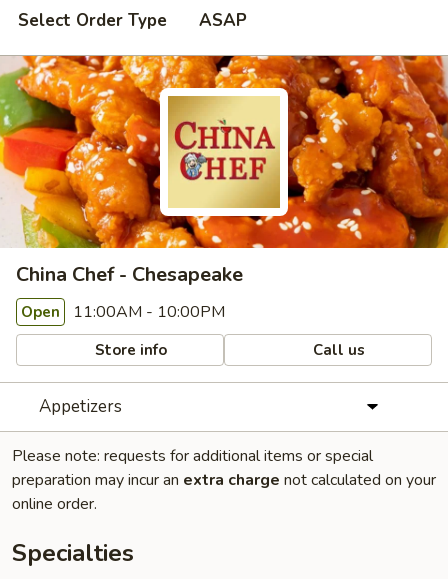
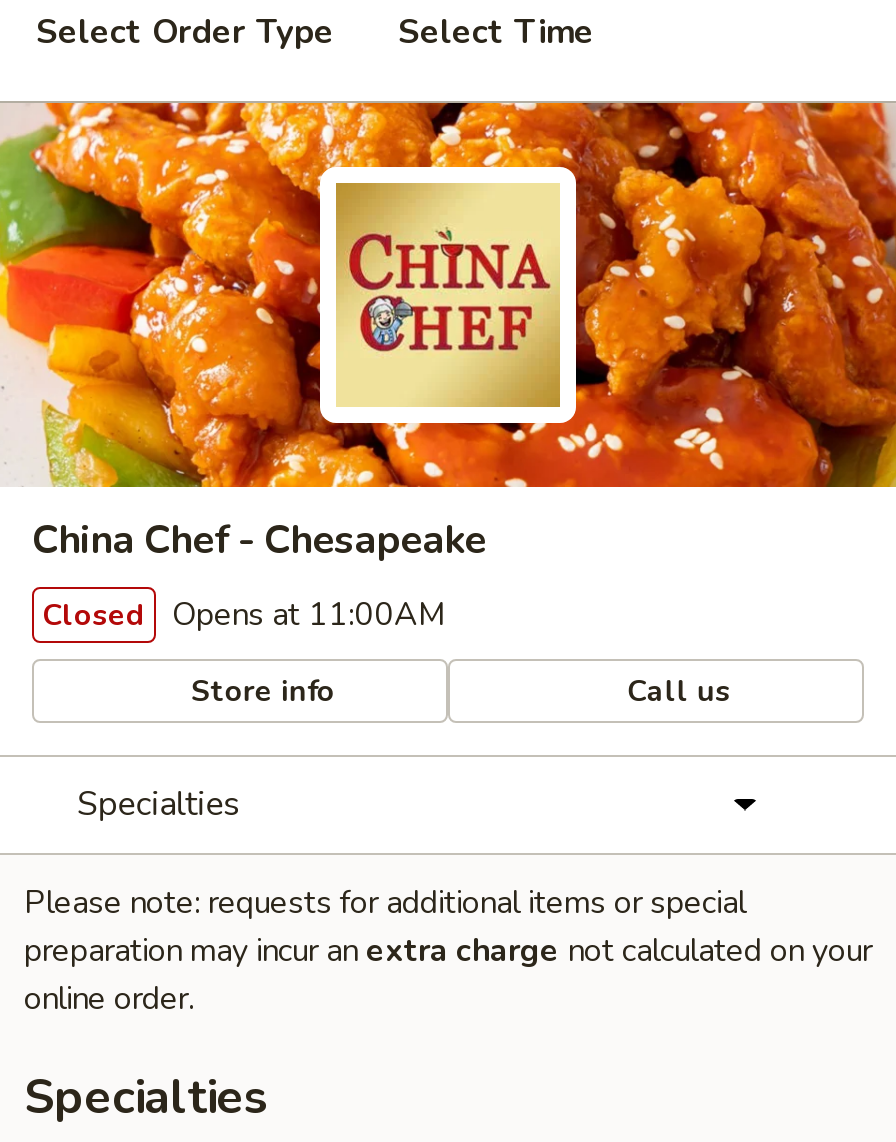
- ASAP
+ Select Time

- Open 11:00AM - 10:00PM
+ Closed Opens at 11:00AM

- Appetizers
+ Specialties
